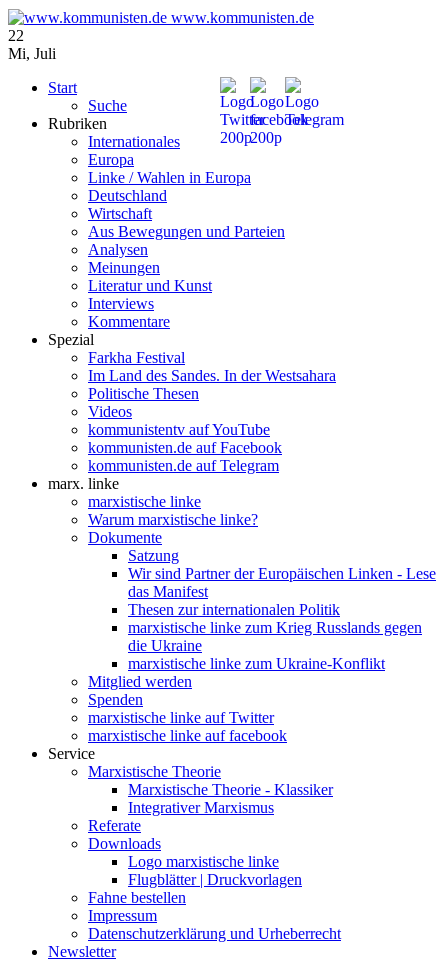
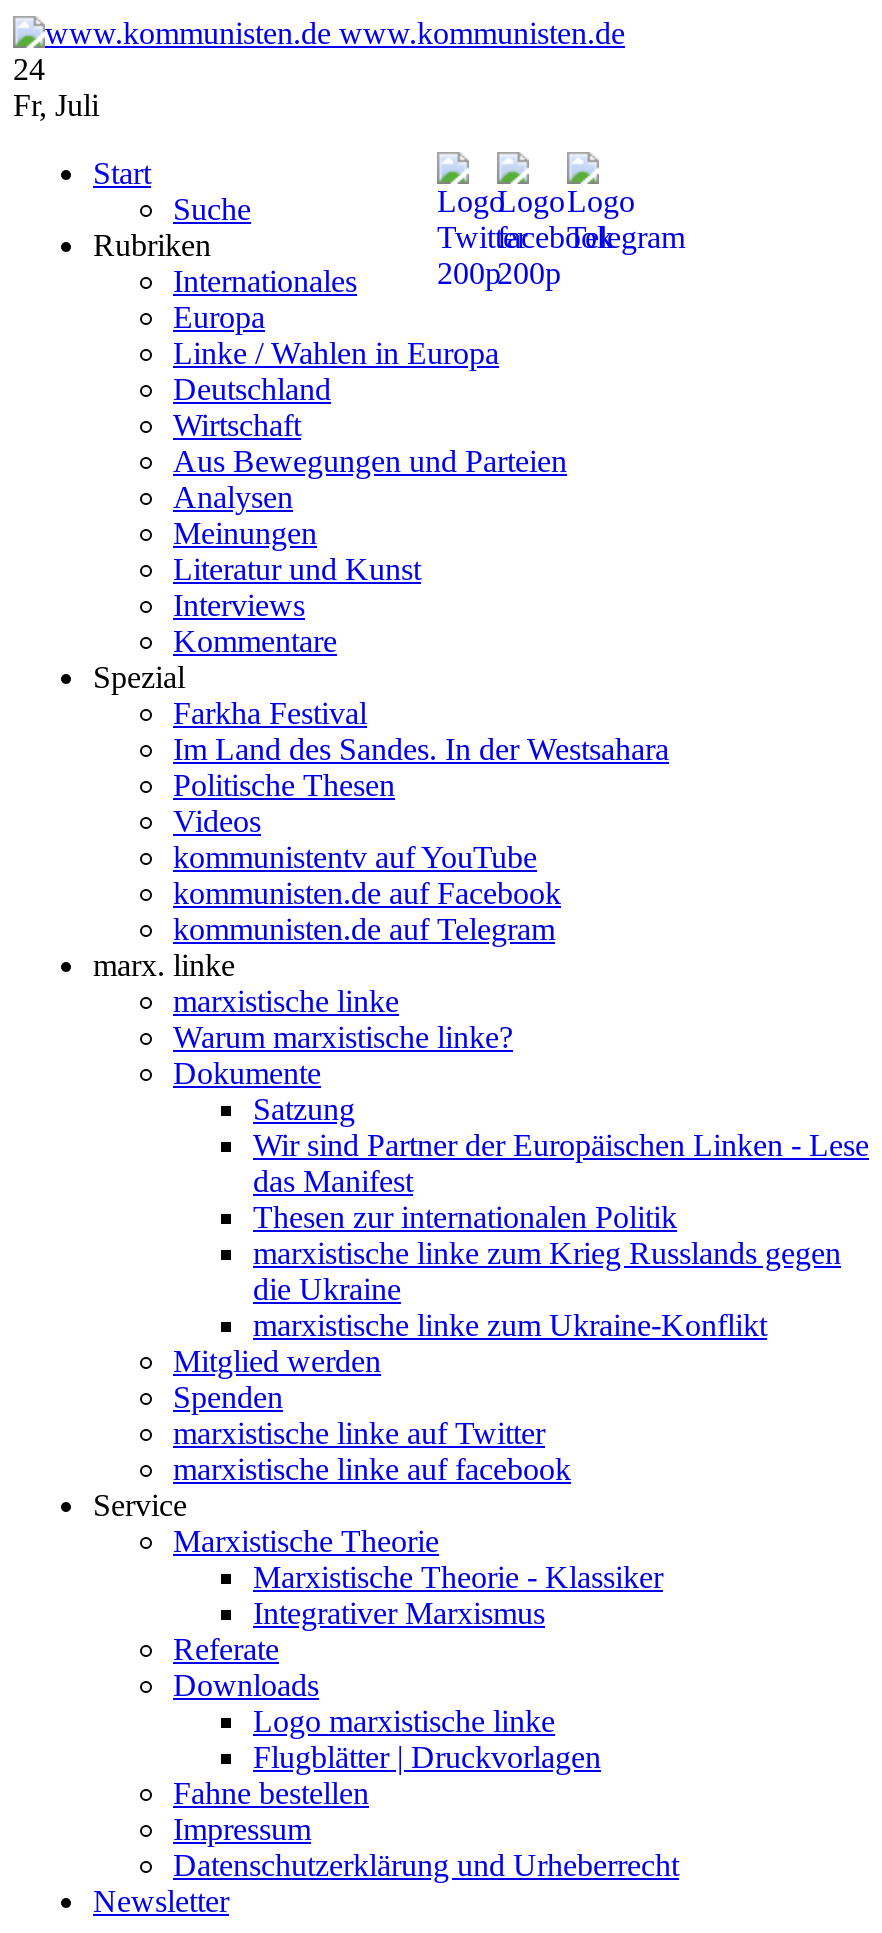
- 22
+ 24

- Mi, Juli
+ Fr, Juli
